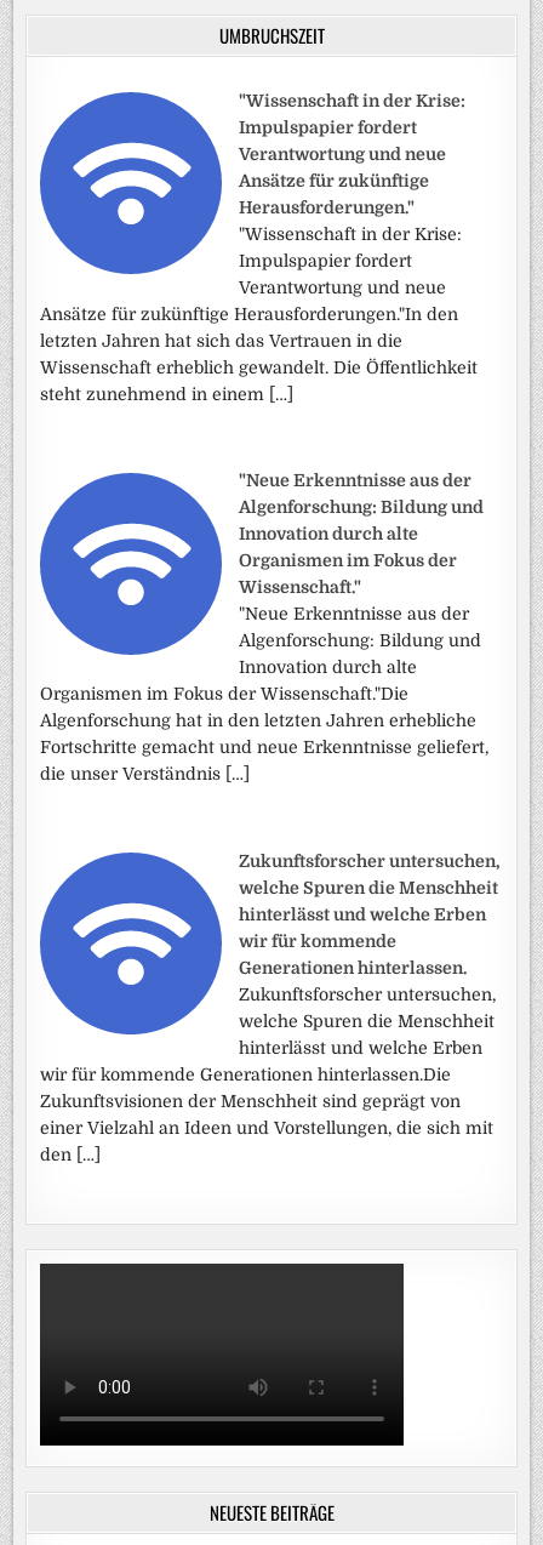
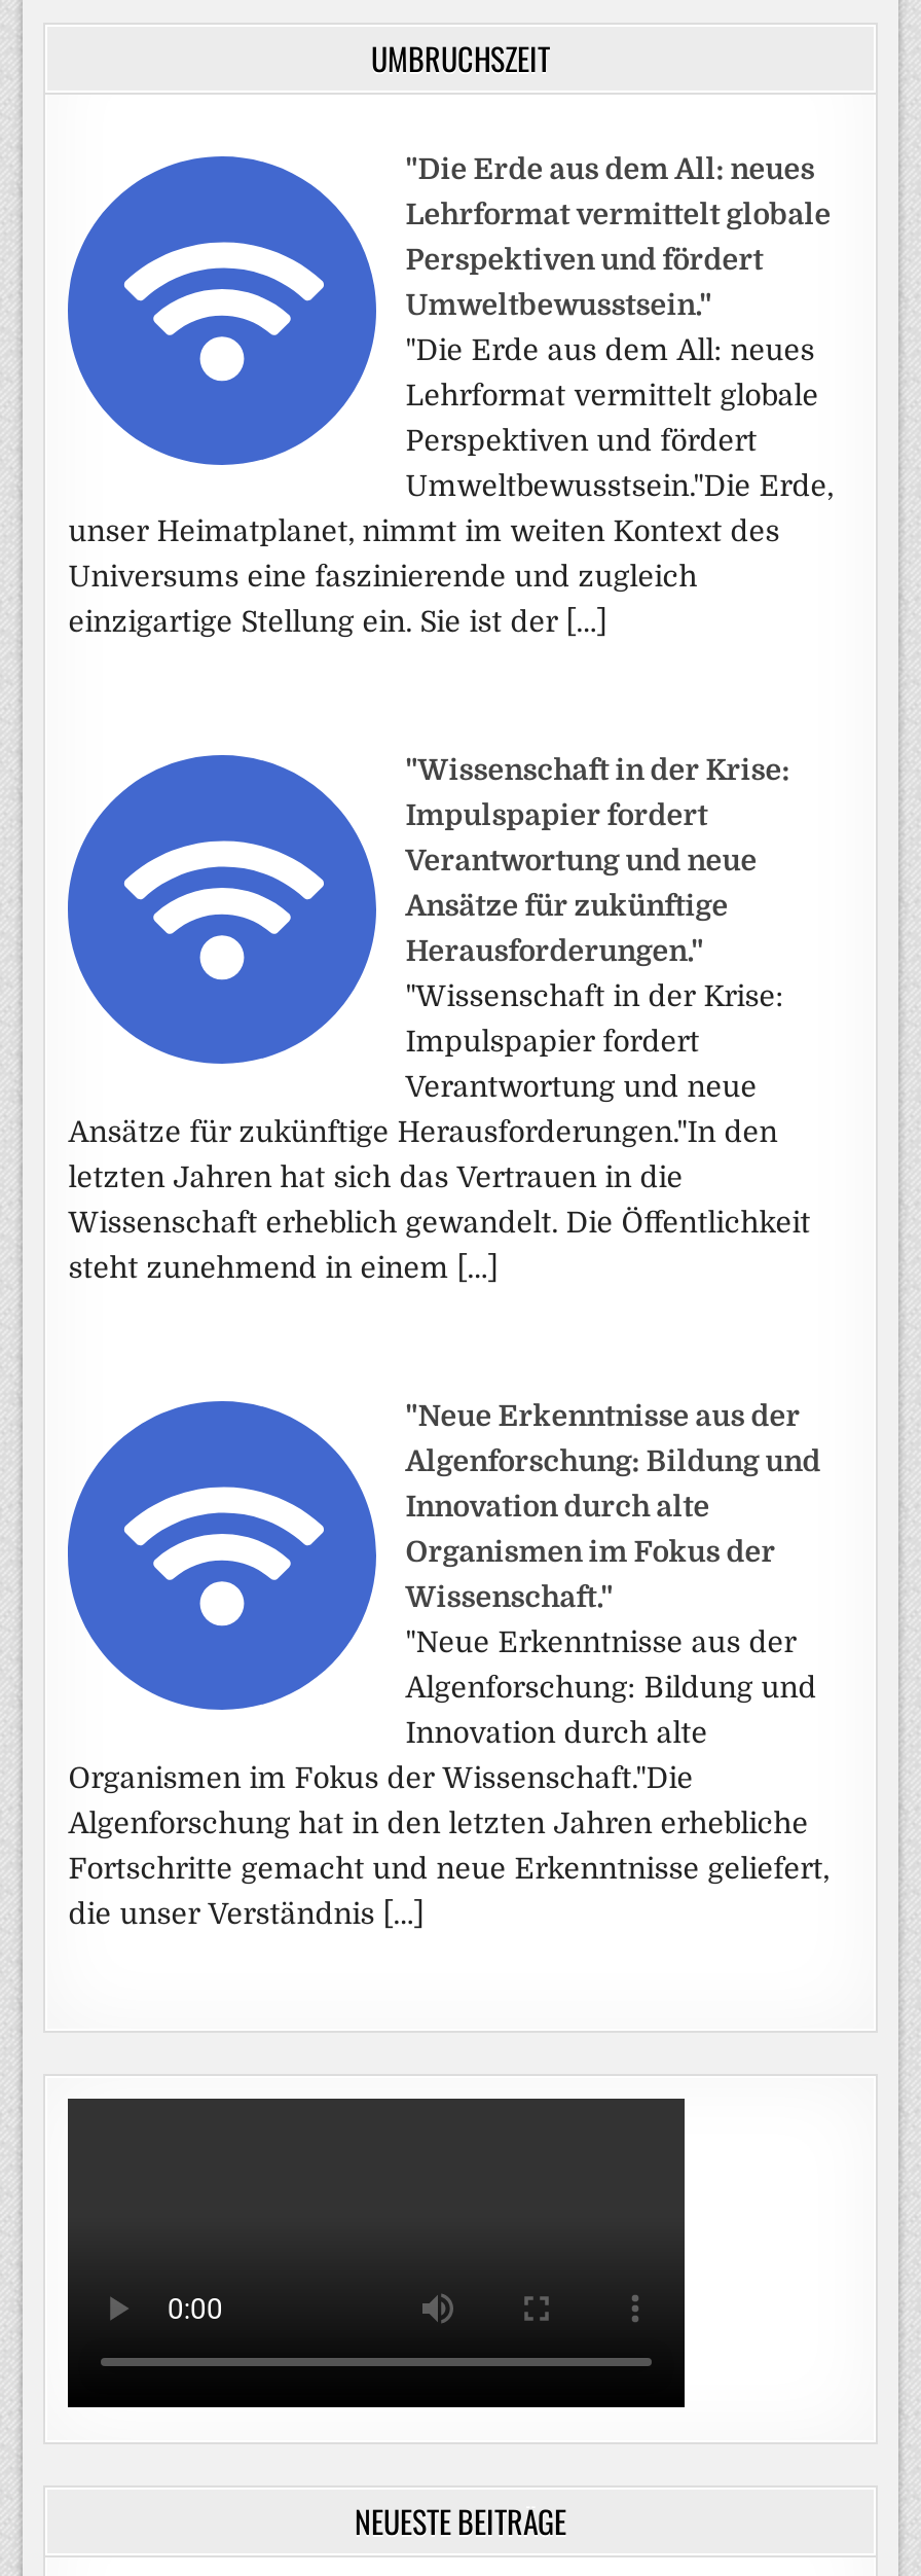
+ "Die Erde aus dem All: neues
+ Lehrformat vermittelt globale
+ Perspektiven und fördert
+ Umweltbewusstsein."
+ "Die Erde aus dem All: neues
+ Lehrformat vermittelt globale
+ Perspektiven und fördert
+ Umweltbewusstsein."Die Erde,
+ unser Heimatplanet, nimmt im weiten Kontext des
+ Universums eine faszinierende und zugleich
+ einzigartige Stellung ein. Sie ist der […]

moved down: "Wissenschaft in der Krise: | Impulspapier fordert | Verantwortung und neue | ... | Fortschritte gemacht und neue Erkenntnisse geliefert, | die unser Verständnis […]

- Zukunftsforscher untersuchen,
- welche Spuren die Menschheit
- hinterlässt und welche Erben
- wir für kommende
- Generationen hinterlassen.
- Zukunftsforscher untersuchen,
- welche Spuren die Menschheit
- hinterlässt und welche Erben
- wir für kommende Generationen hinterlassen.Die
- Zukunftsvisionen der Menschheit sind geprägt von
- einer Vielzahl an Ideen und Vorstellungen, die sich mit
- den […]
